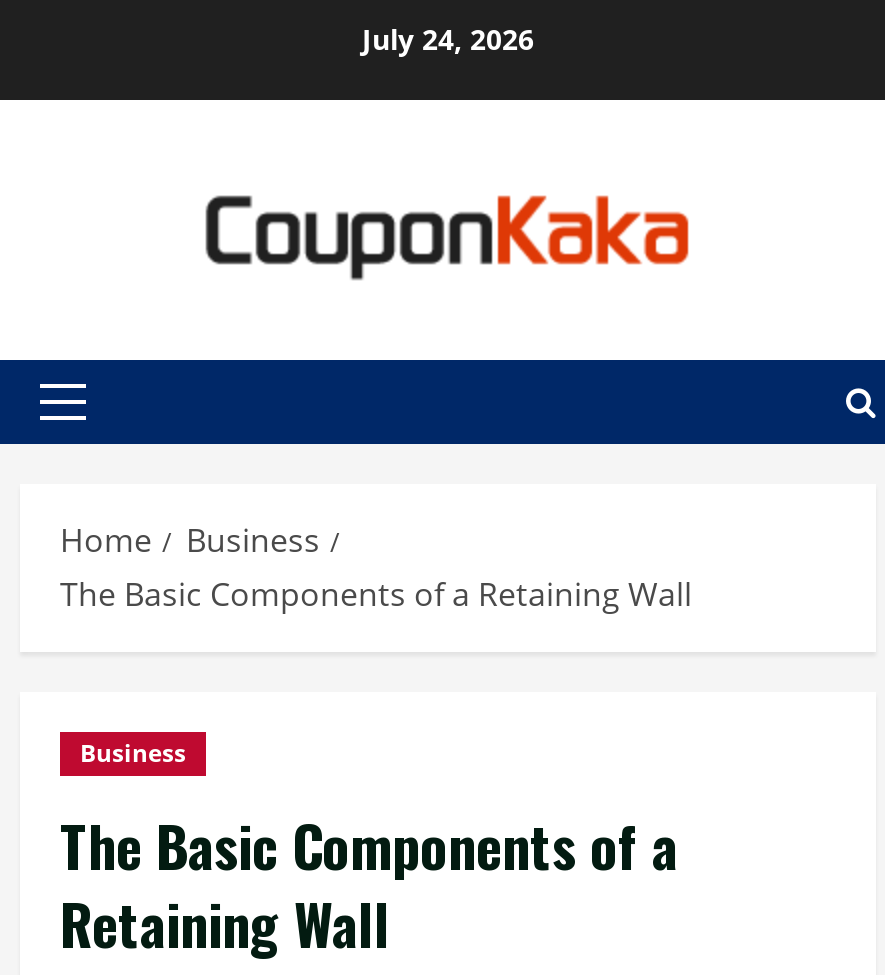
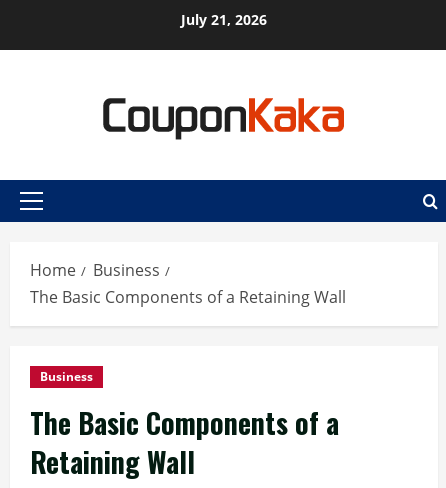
- July 24, 2026
+ July 21, 2026
